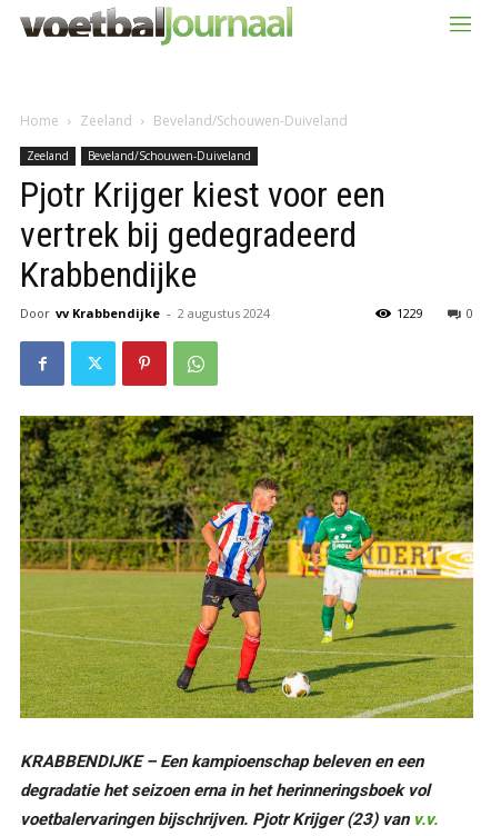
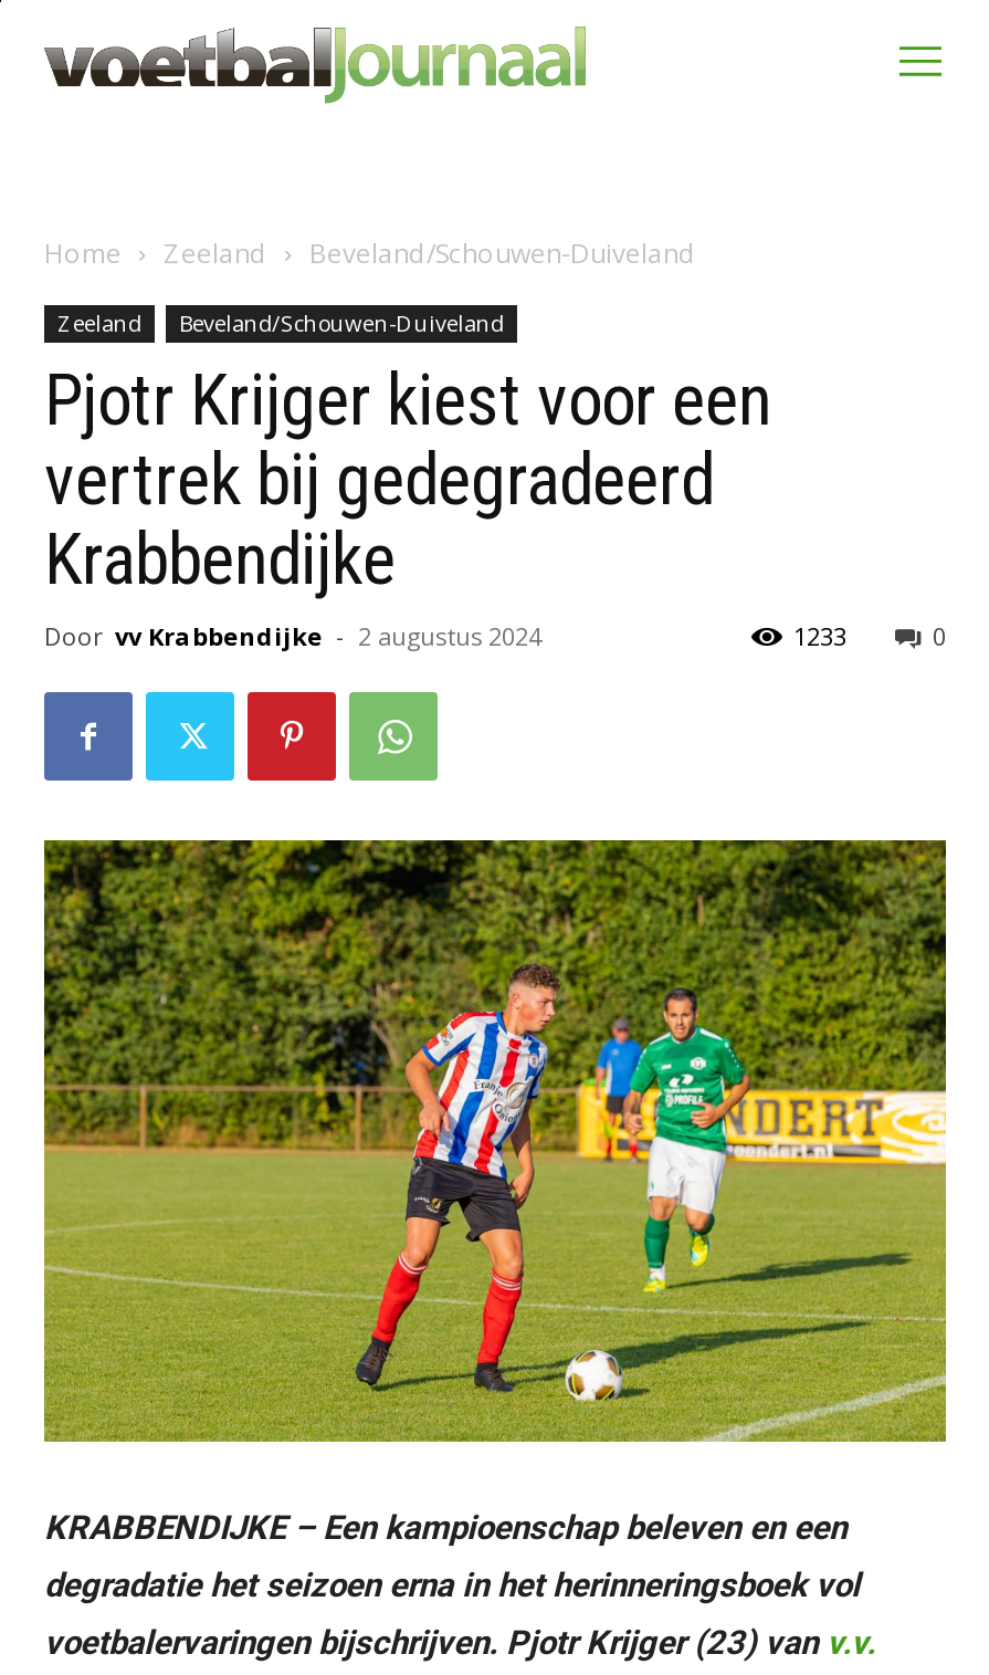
- 1229
+ 1233
